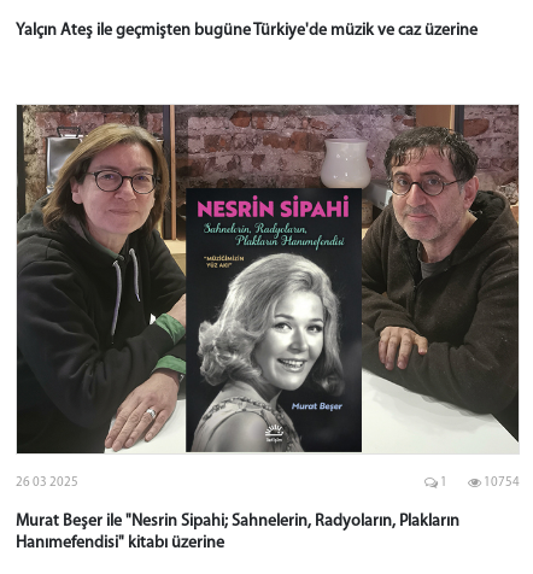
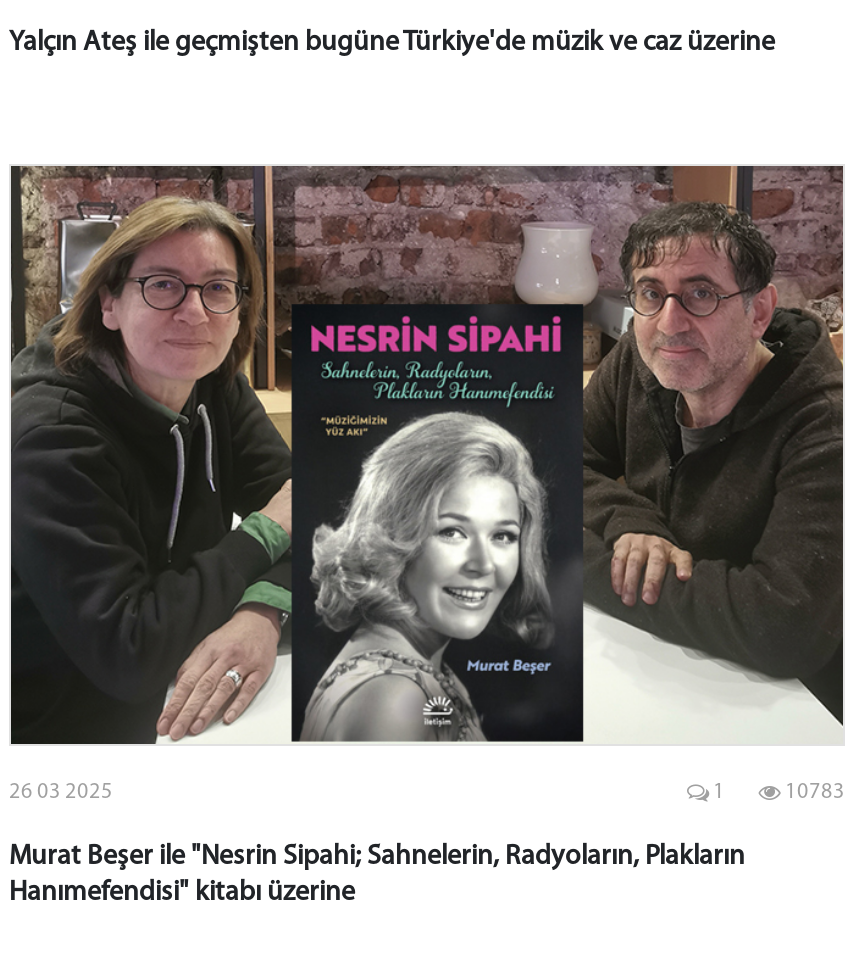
- 10754
+ 10783
